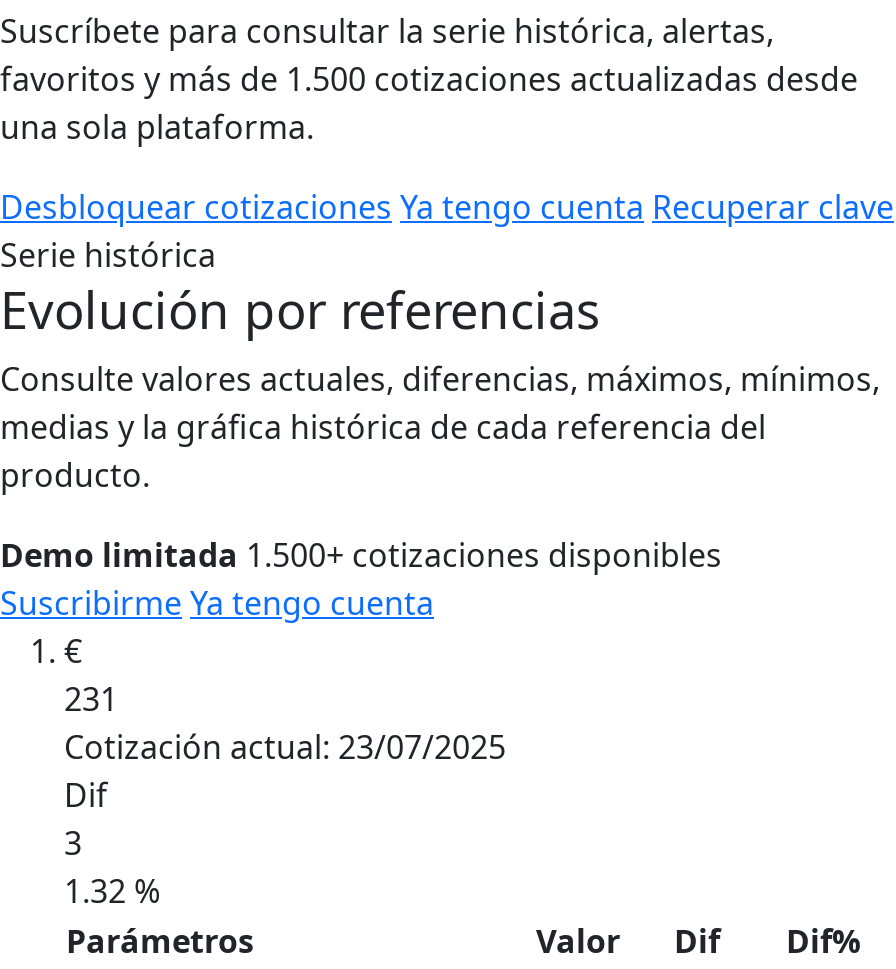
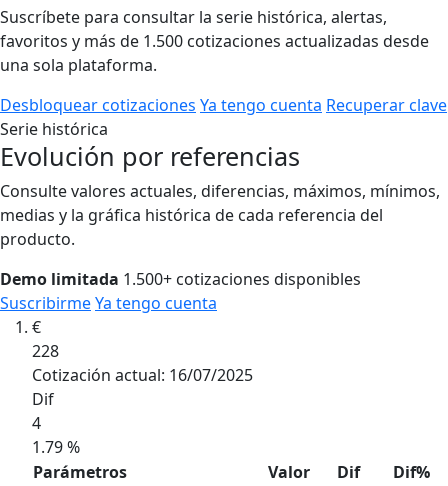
- 231
+ 228

- Cotización actual: 23/07/2025
+ Cotización actual: 16/07/2025

- 3
+ 4

- 1.32 %
+ 1.79 %
